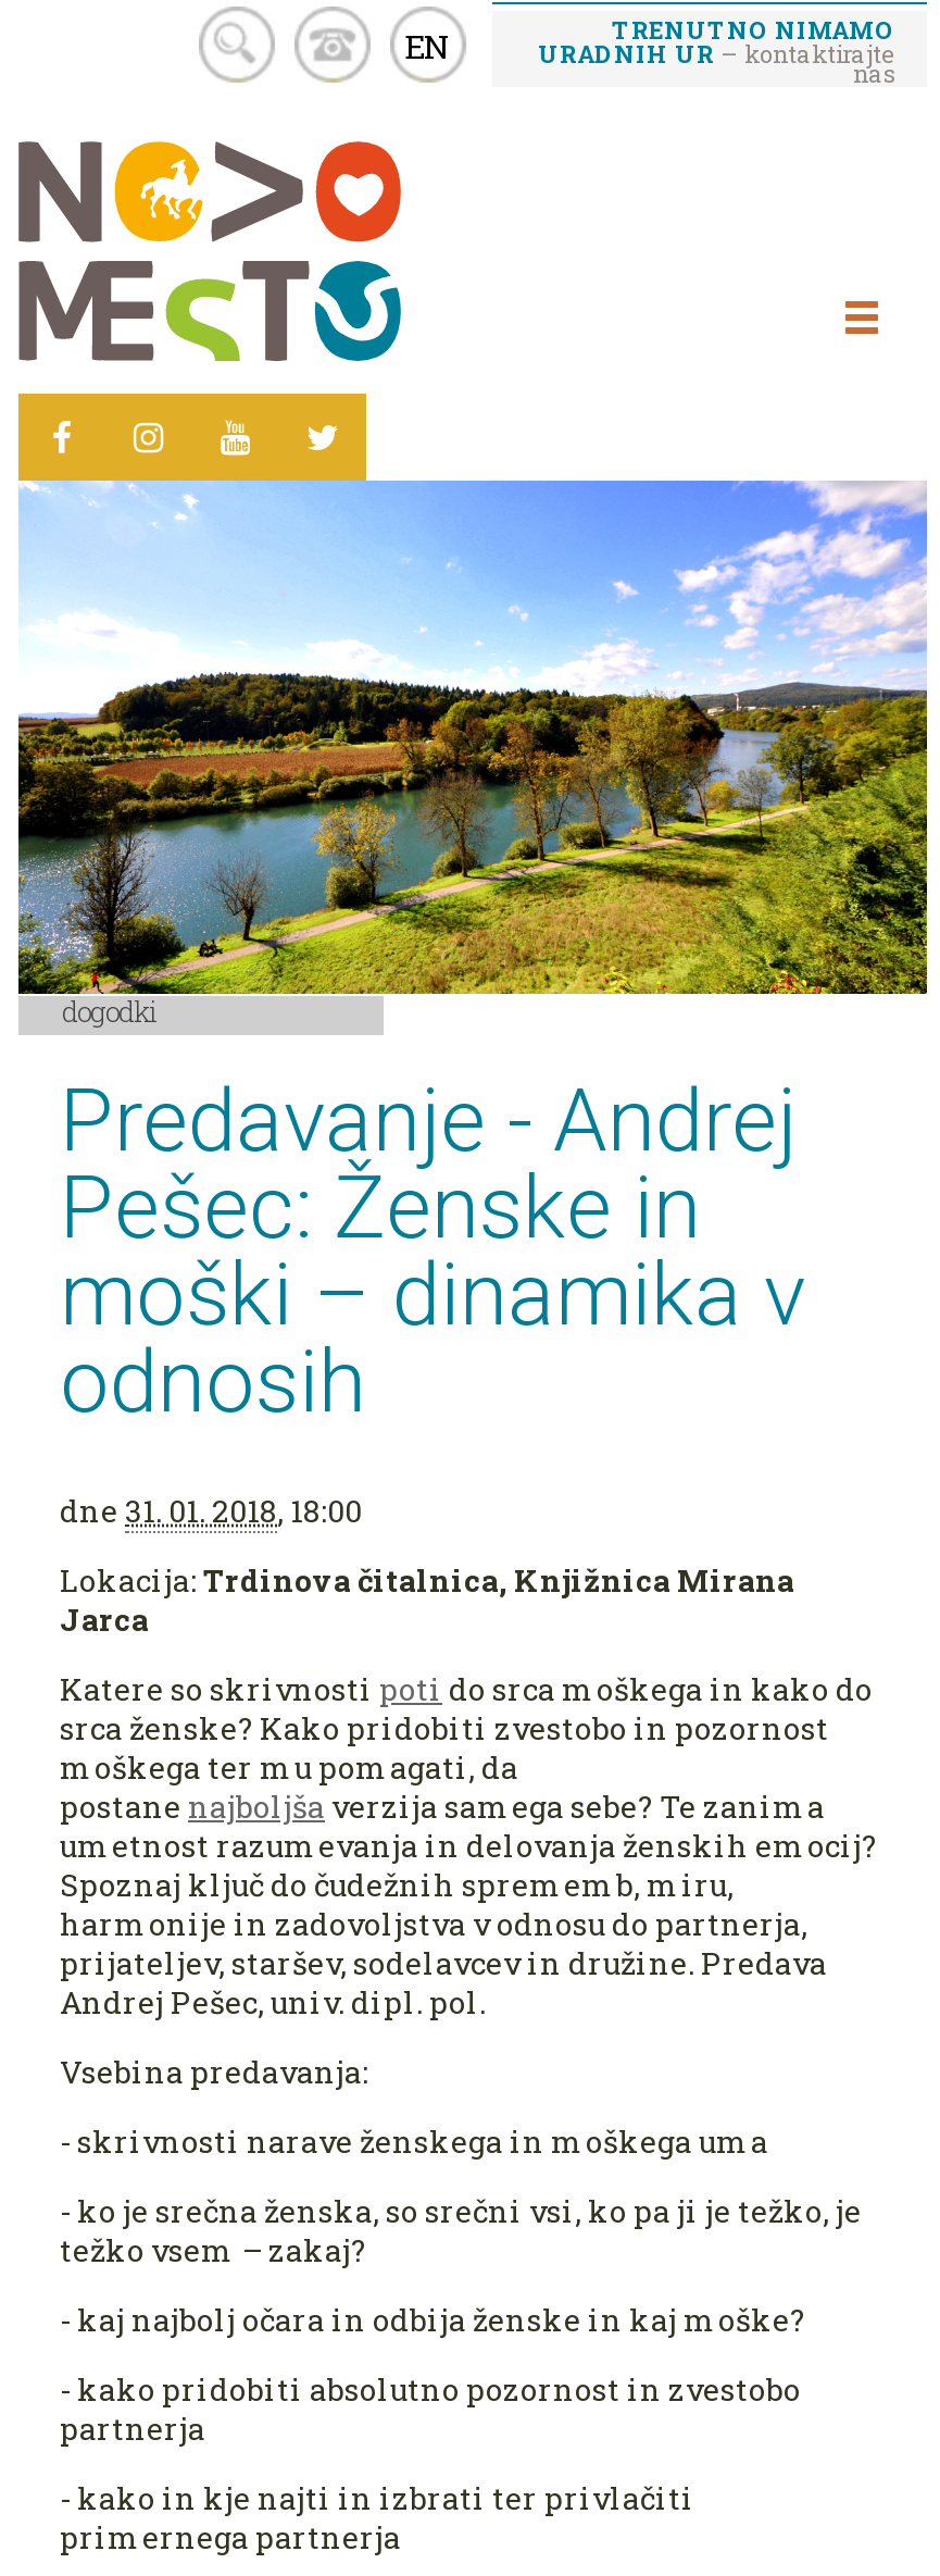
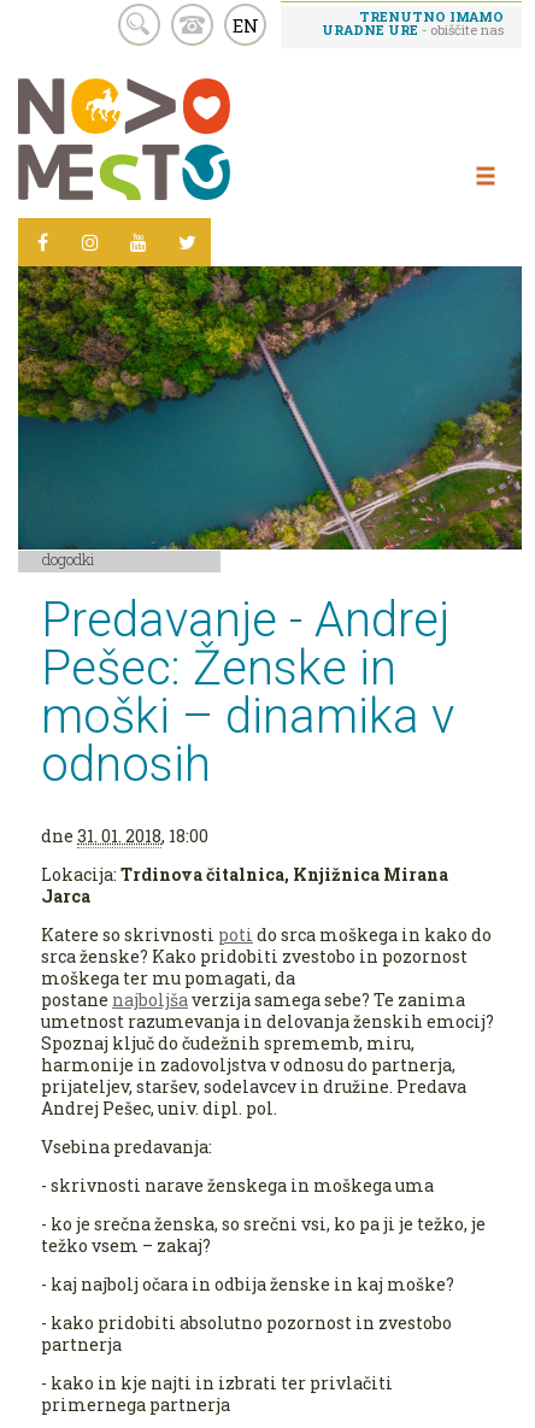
- TRENUTNO NIMAMO
- URADNIH UR– kontaktirajte
- nas
+ TRENUTNO IMAMO
+ URADNE URE - obiščite nas

- [image]
+ [image]
